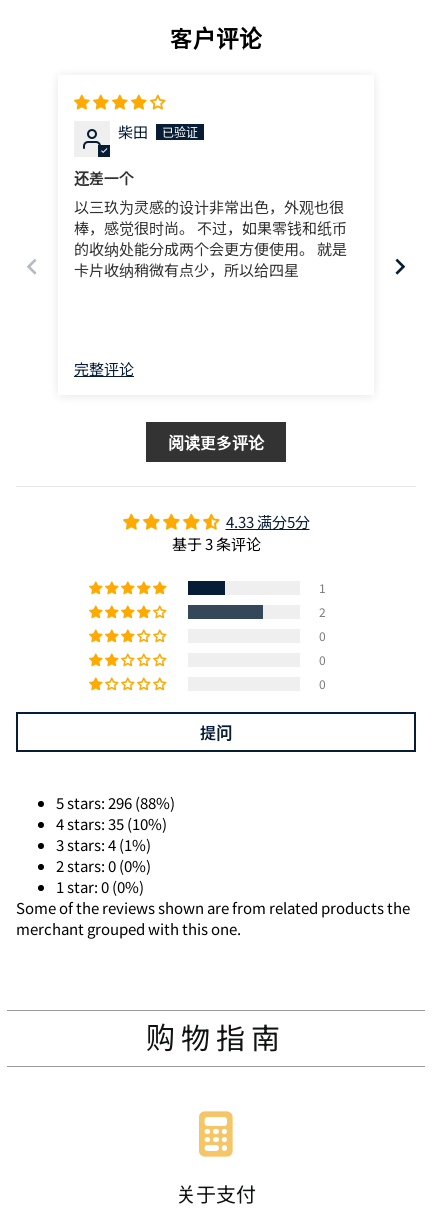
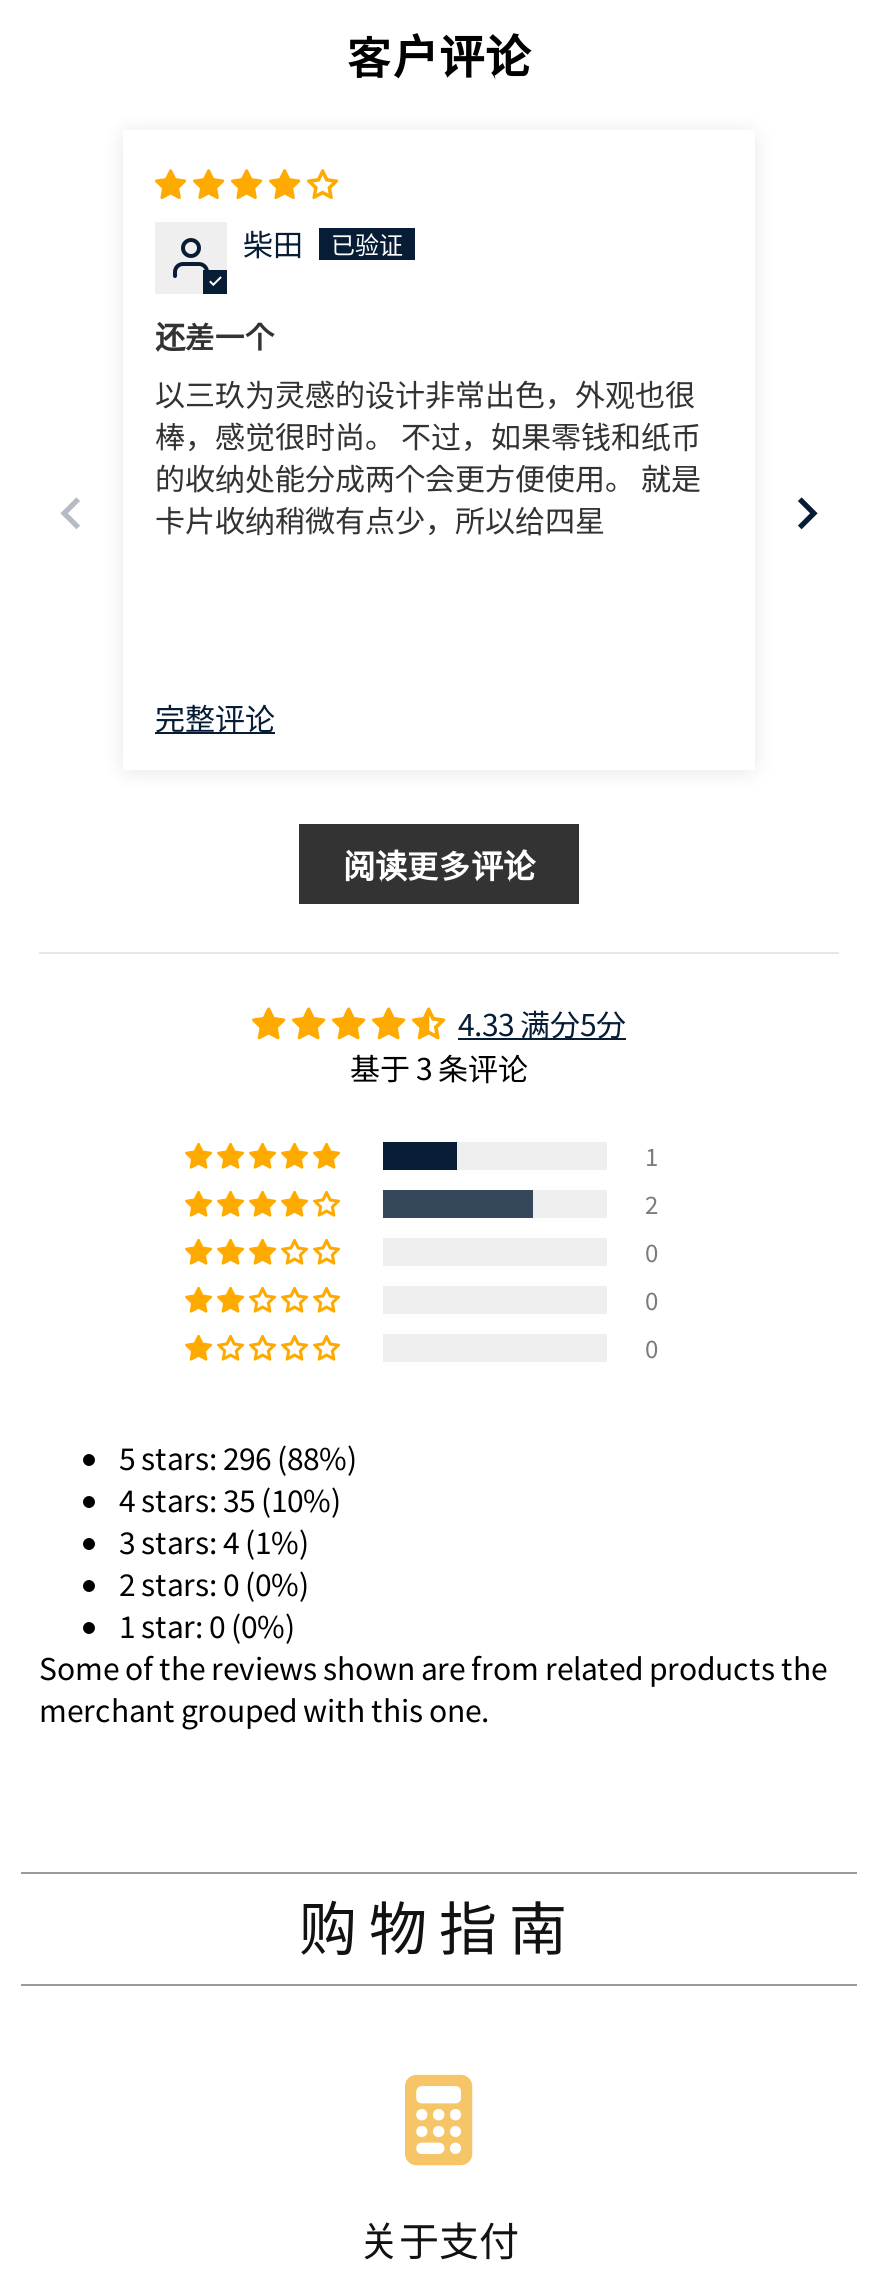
- 提问
